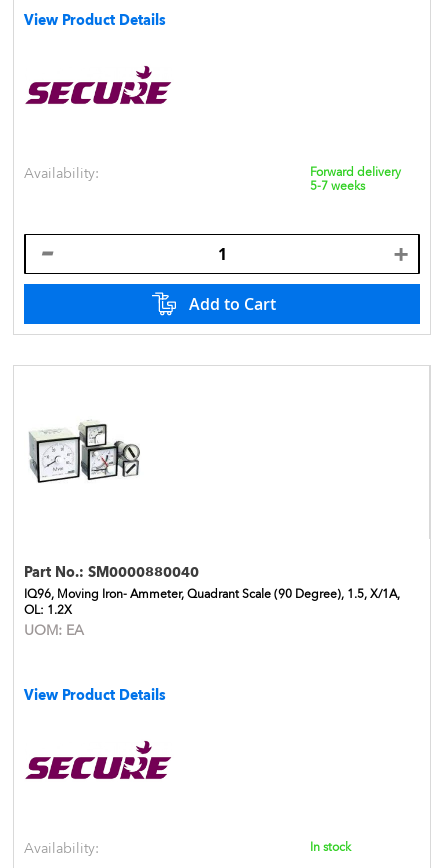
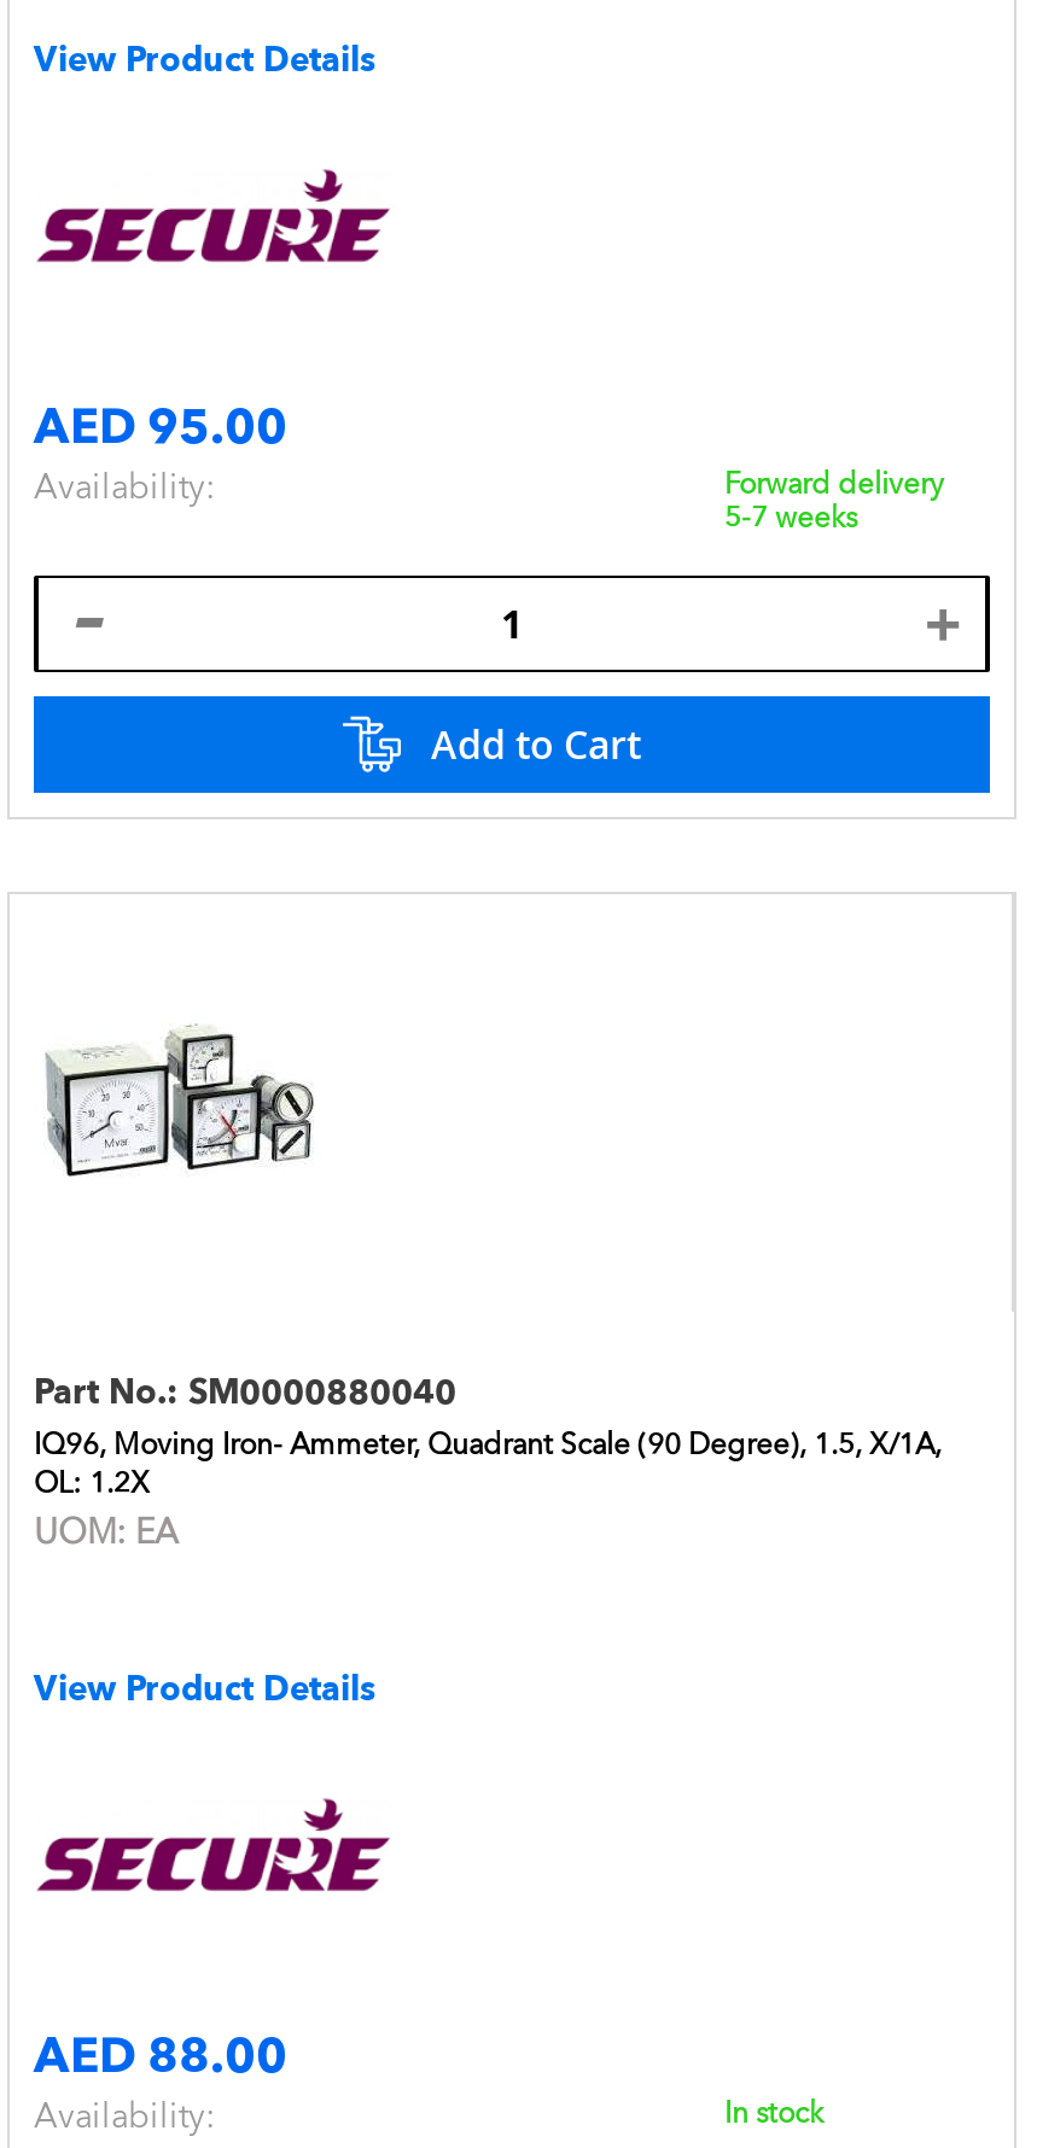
+ AED 95.00

+ AED 88.00
